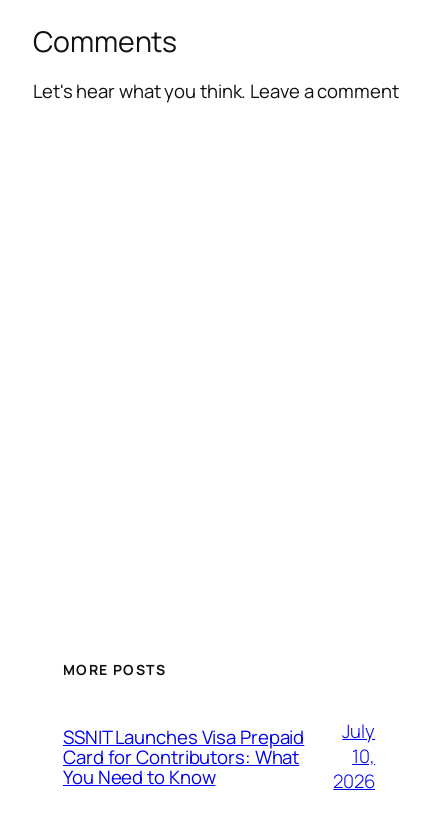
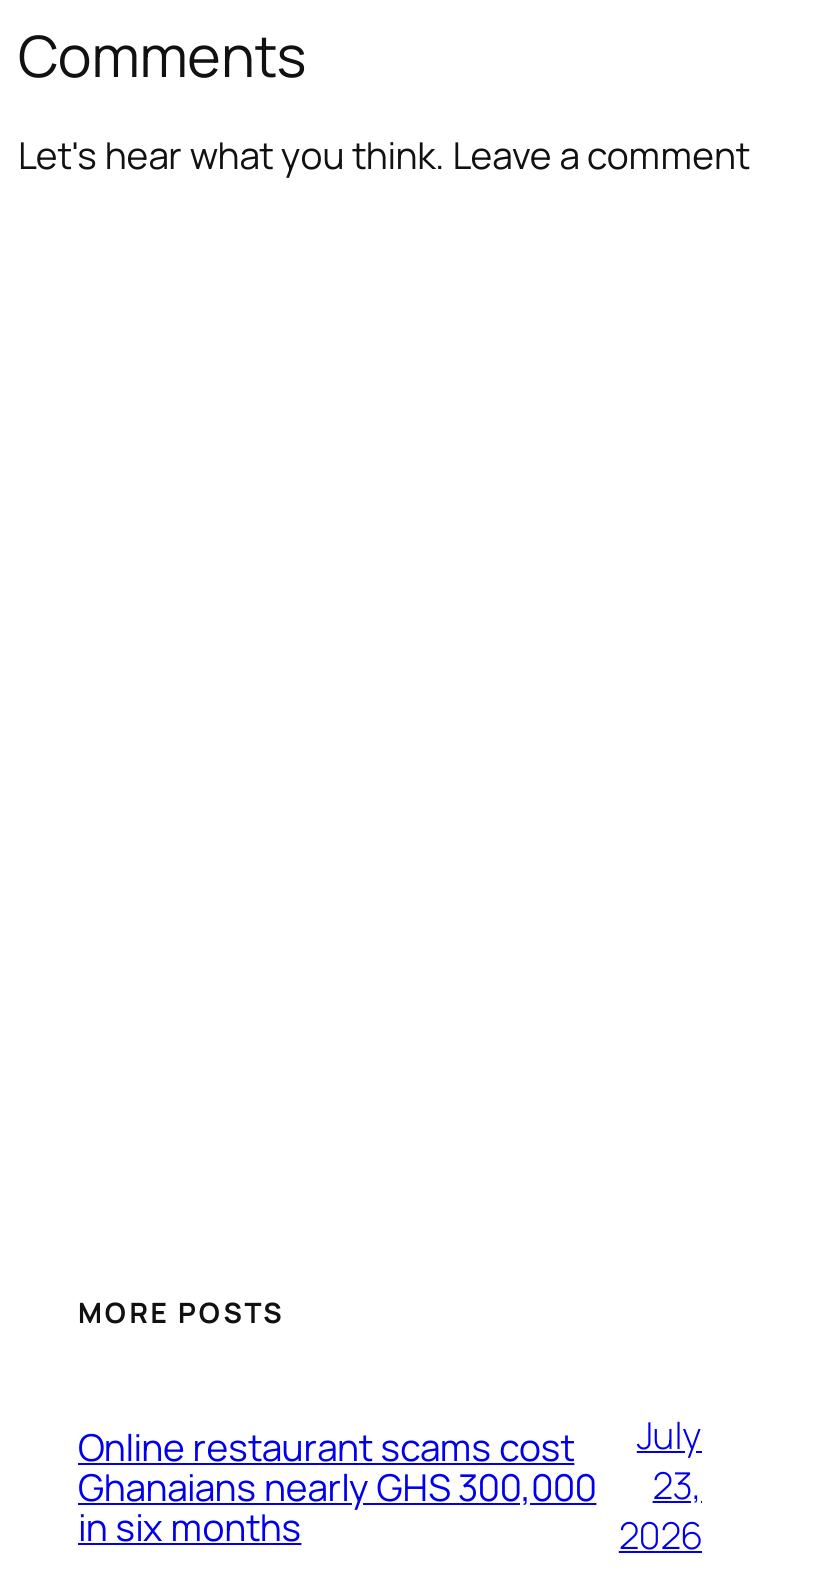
- SSNIT Launches Visa Prepaid
- Card for Contributors: What
- You Need to Know
+ Online restaurant scams cost
+ Ghanaians nearly GHS 300,000
+ in six months

- 10,
+ 23,
